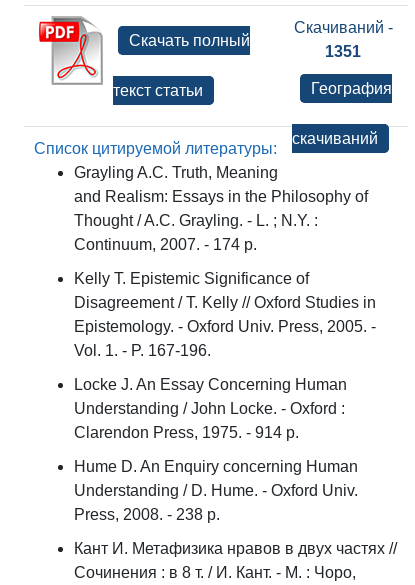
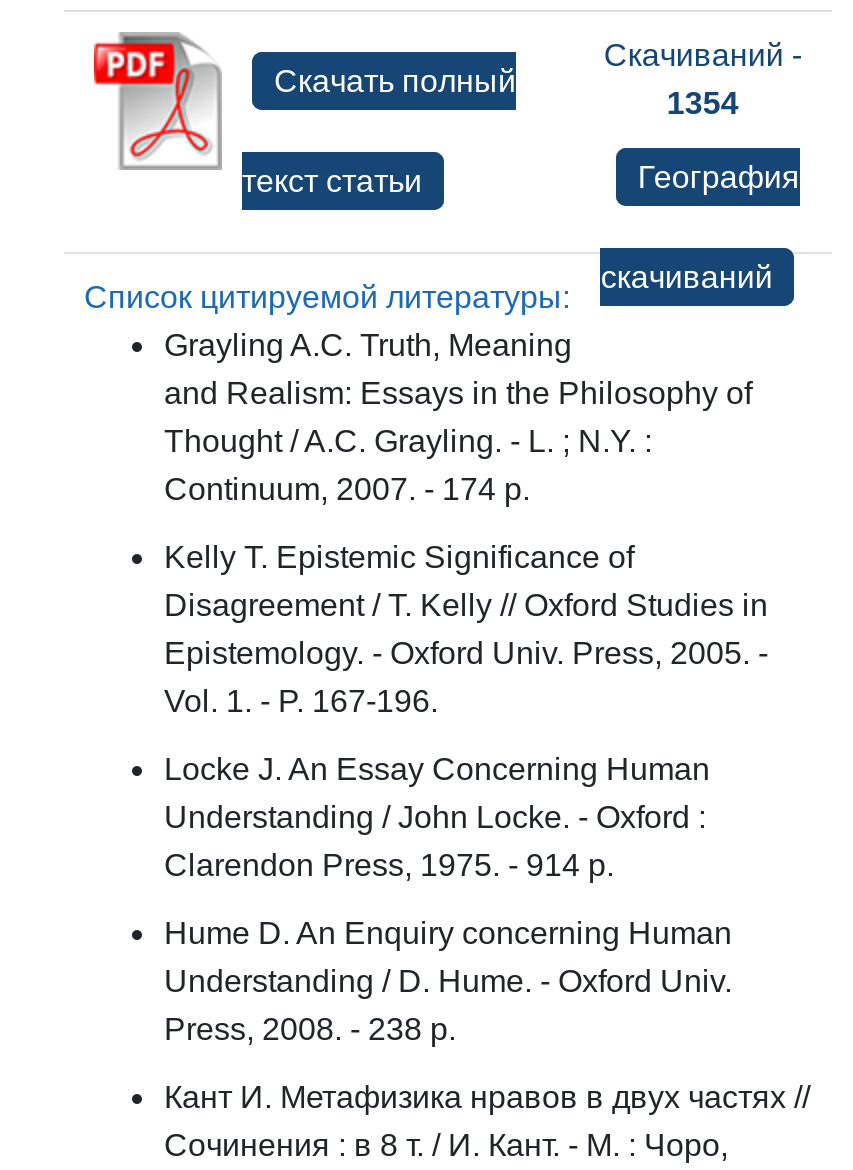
- 1351
+ 1354
